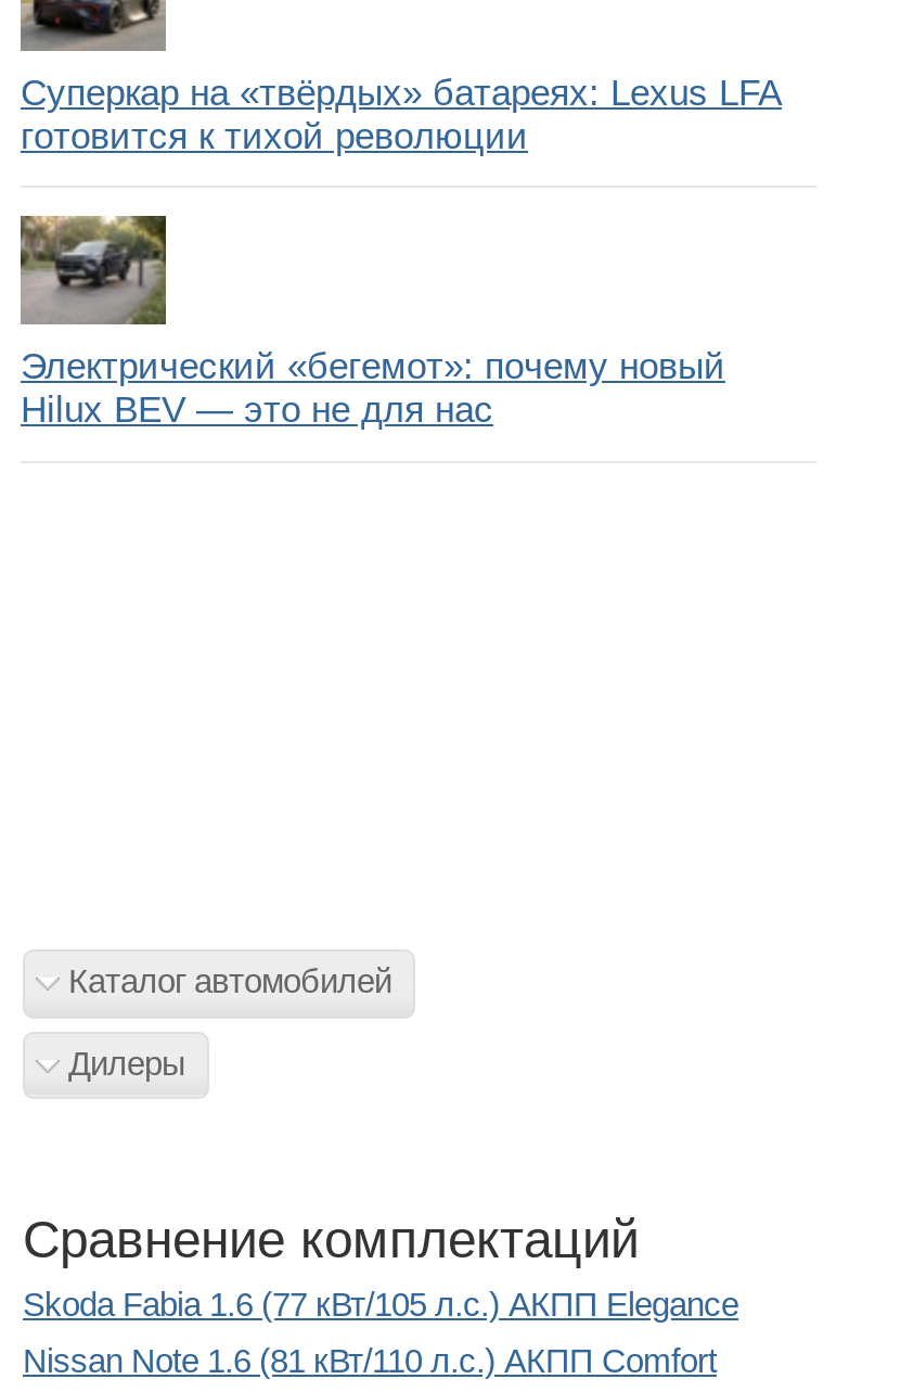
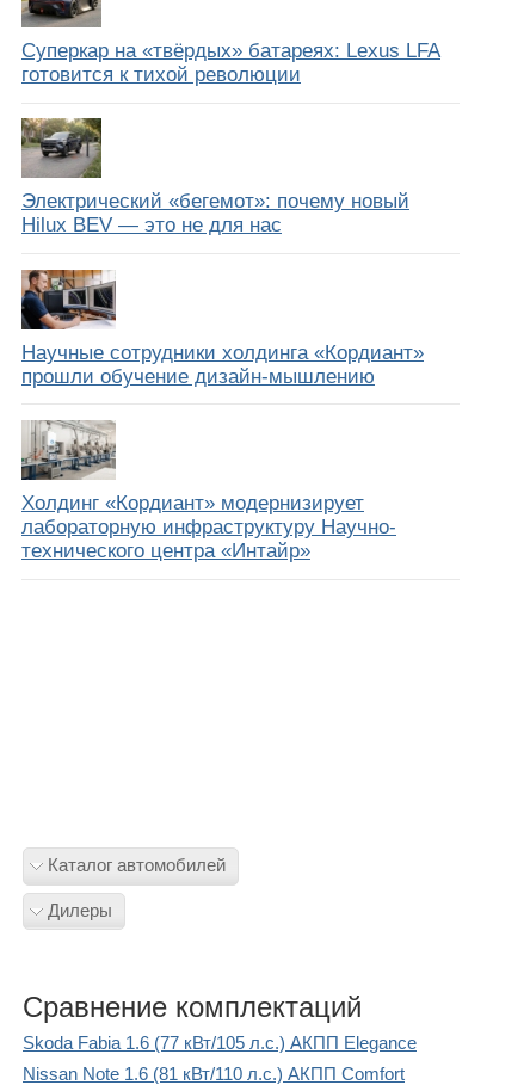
+ [image]
+ Научные сотрудники холдинга «Кордиант»
+ прошли обучение дизайн-мышлению

+ [image]
+ Холдинг «Кордиант» модернизирует
+ лабораторную инфраструктуру Научно-
+ технического центра «Интайр»
